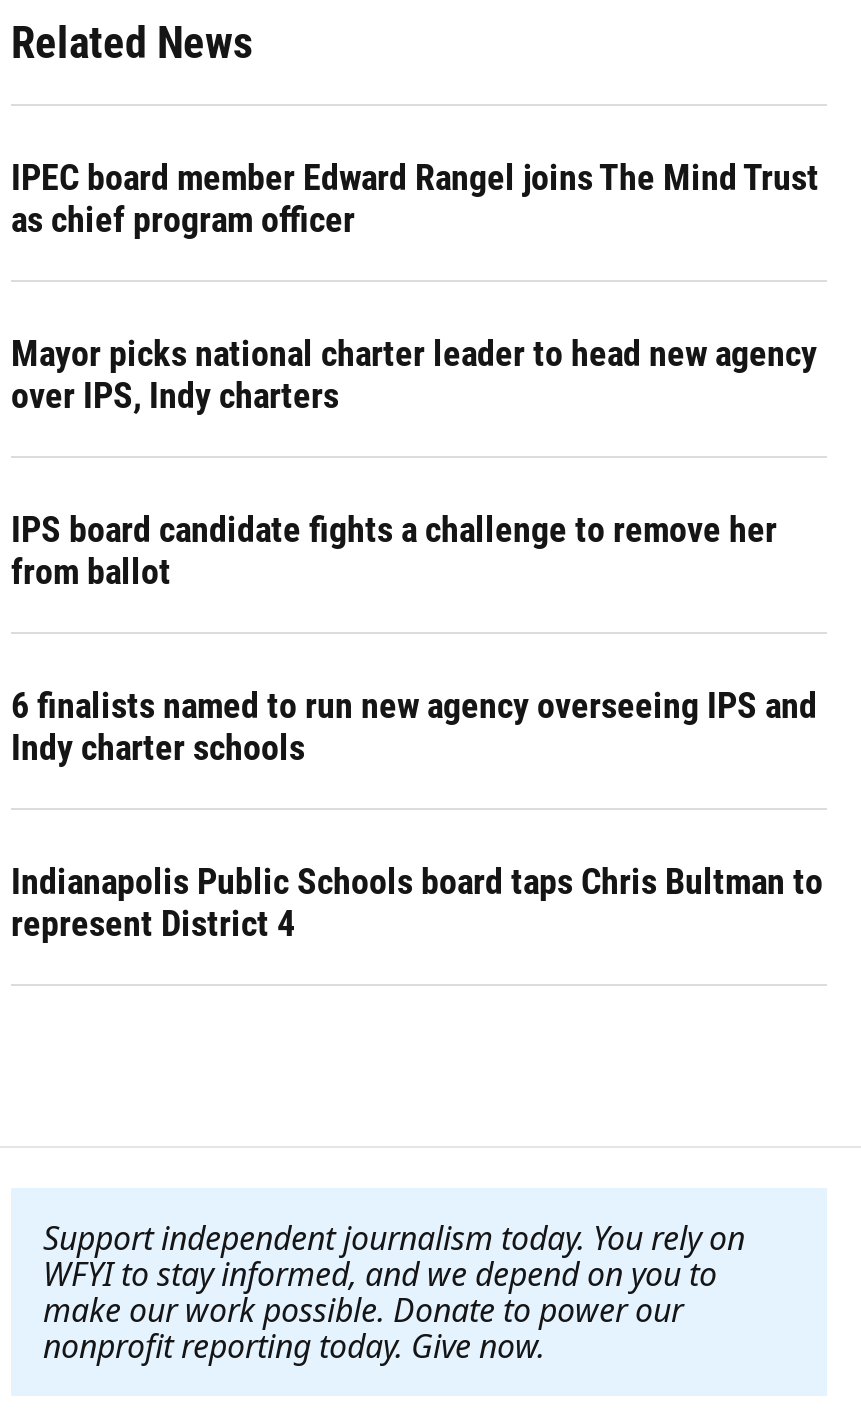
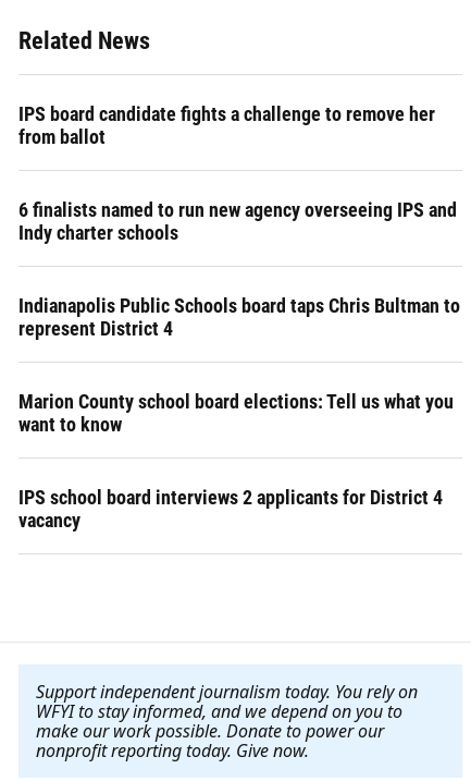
- IPEC board member Edward Rangel joins The Mind Trust
- as chief program officer
- Mayor picks national charter leader to head new agency
- over IPS, Indy charters

moved up: IPS board candidate fights a challenge to remove her | from ballot | 6 finalists named to run new agency overseeing IPS and | Indy charter schools | Indianapolis Public Schools board taps Chris Bultman to | represent District 4

+ Marion County school board elections: Tell us what you
+ want to know
+ IPS school board interviews 2 applicants for District 4
+ vacancy
